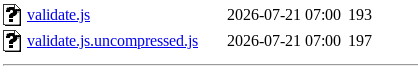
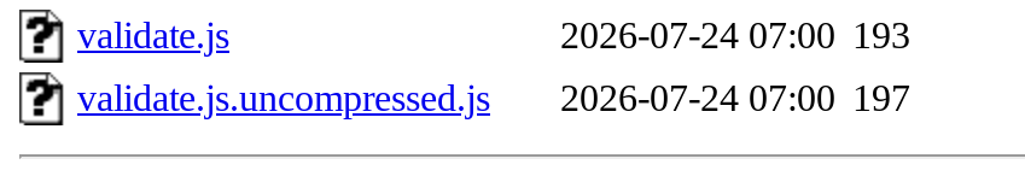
- 2026-07-21 07:00 193
+ 2026-07-24 07:00 193

- validate.js.uncompressed.js 2026-07-21 07:00 197
+ validate.js.uncompressed.js 2026-07-24 07:00 197
